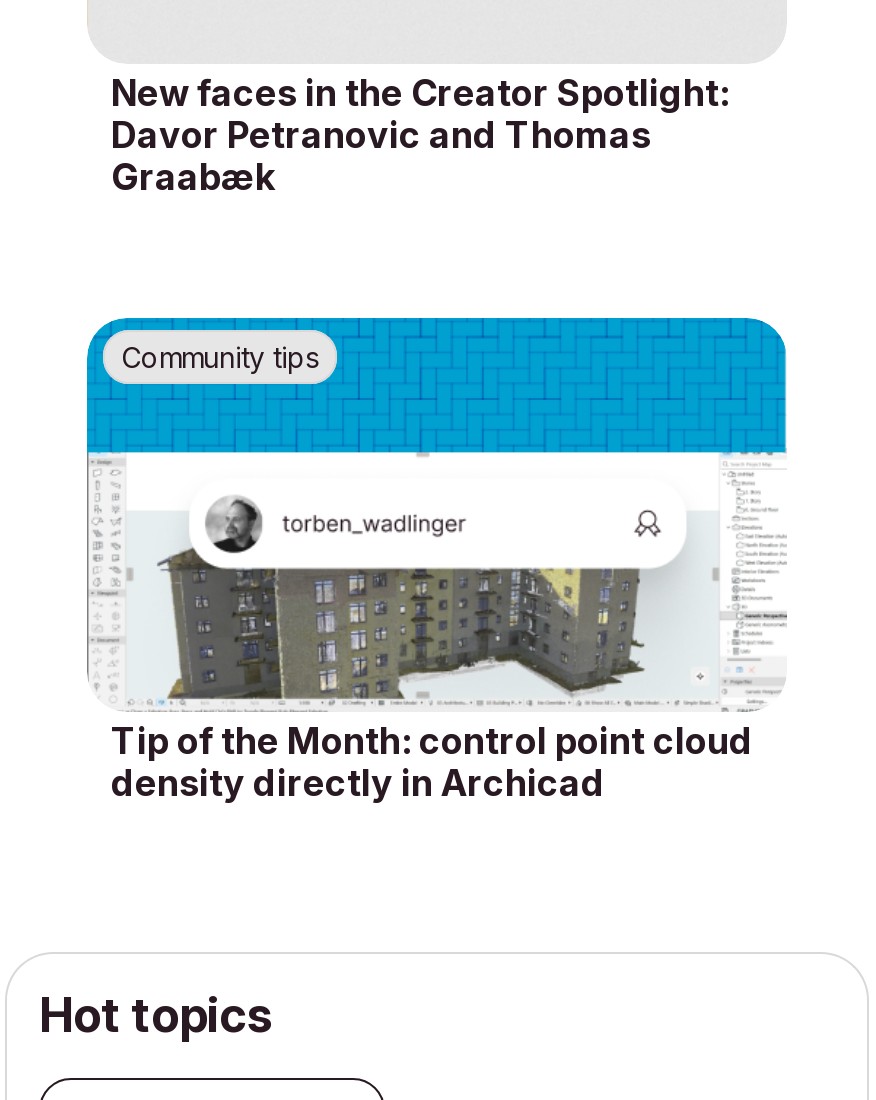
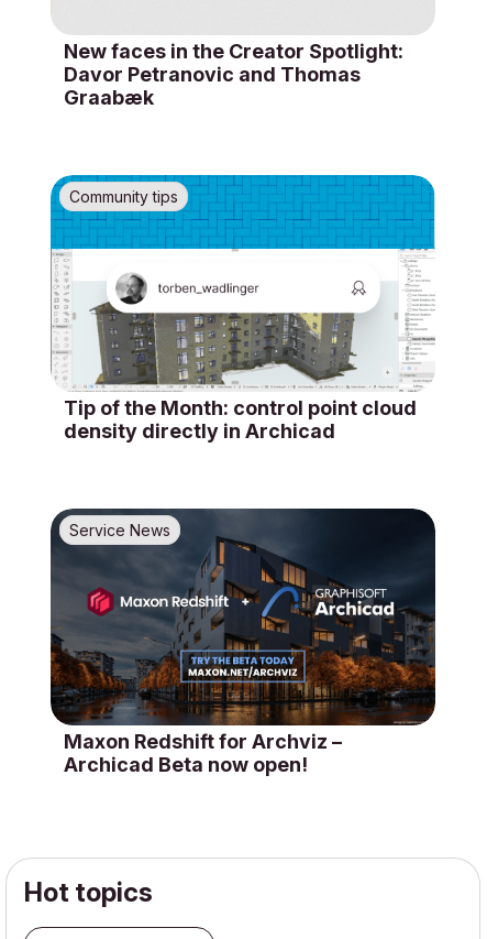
+ [image]
+ Service News

+ Maxon Redshift for Archviz –
+ Archicad Beta now open!
